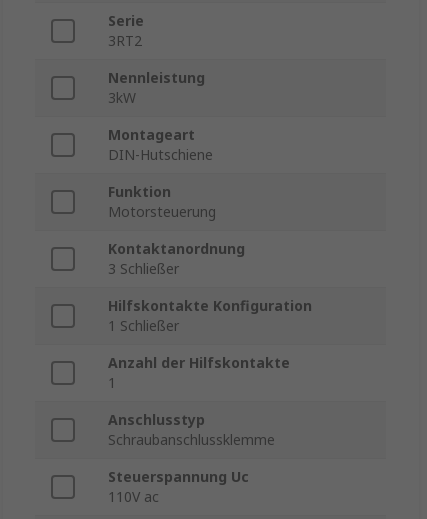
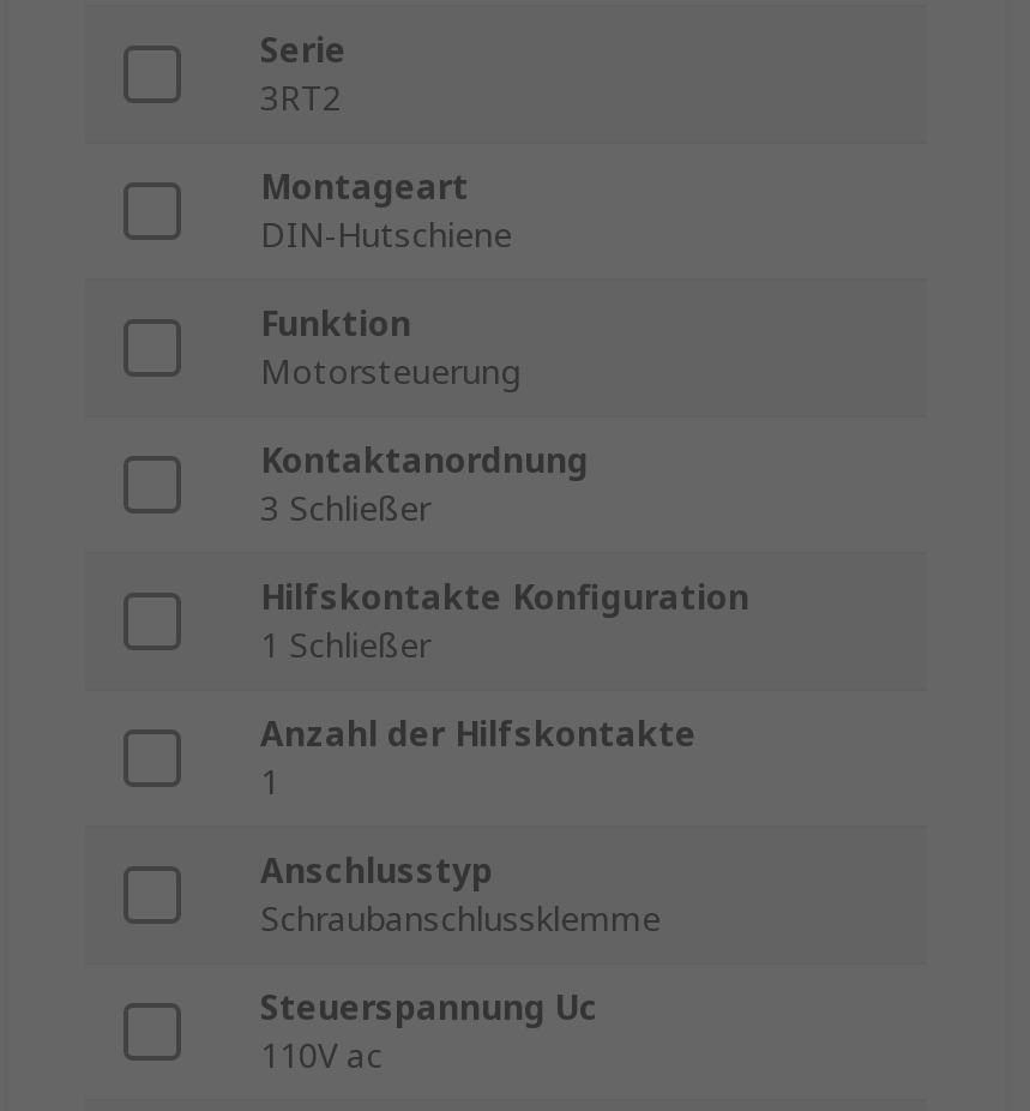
- Nennleistung
- 3kW
